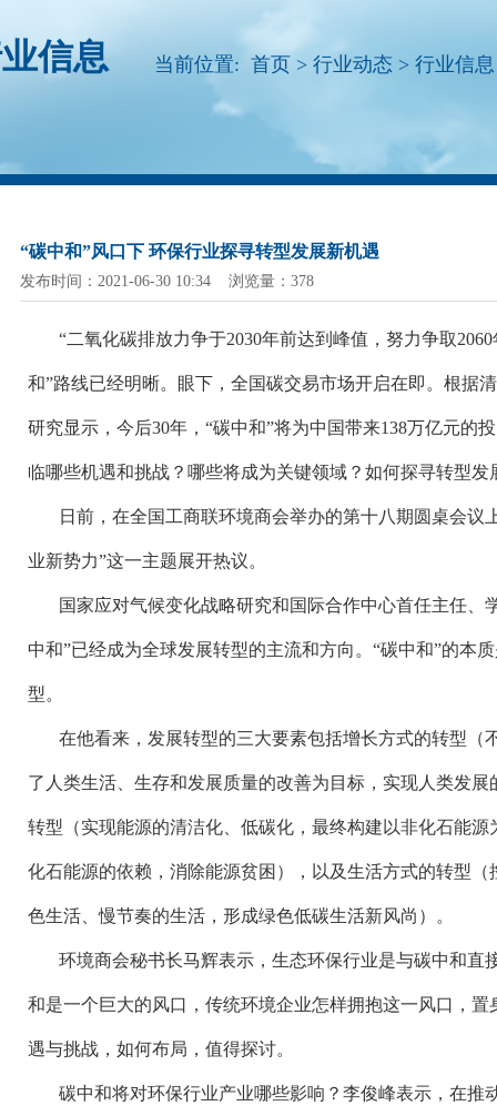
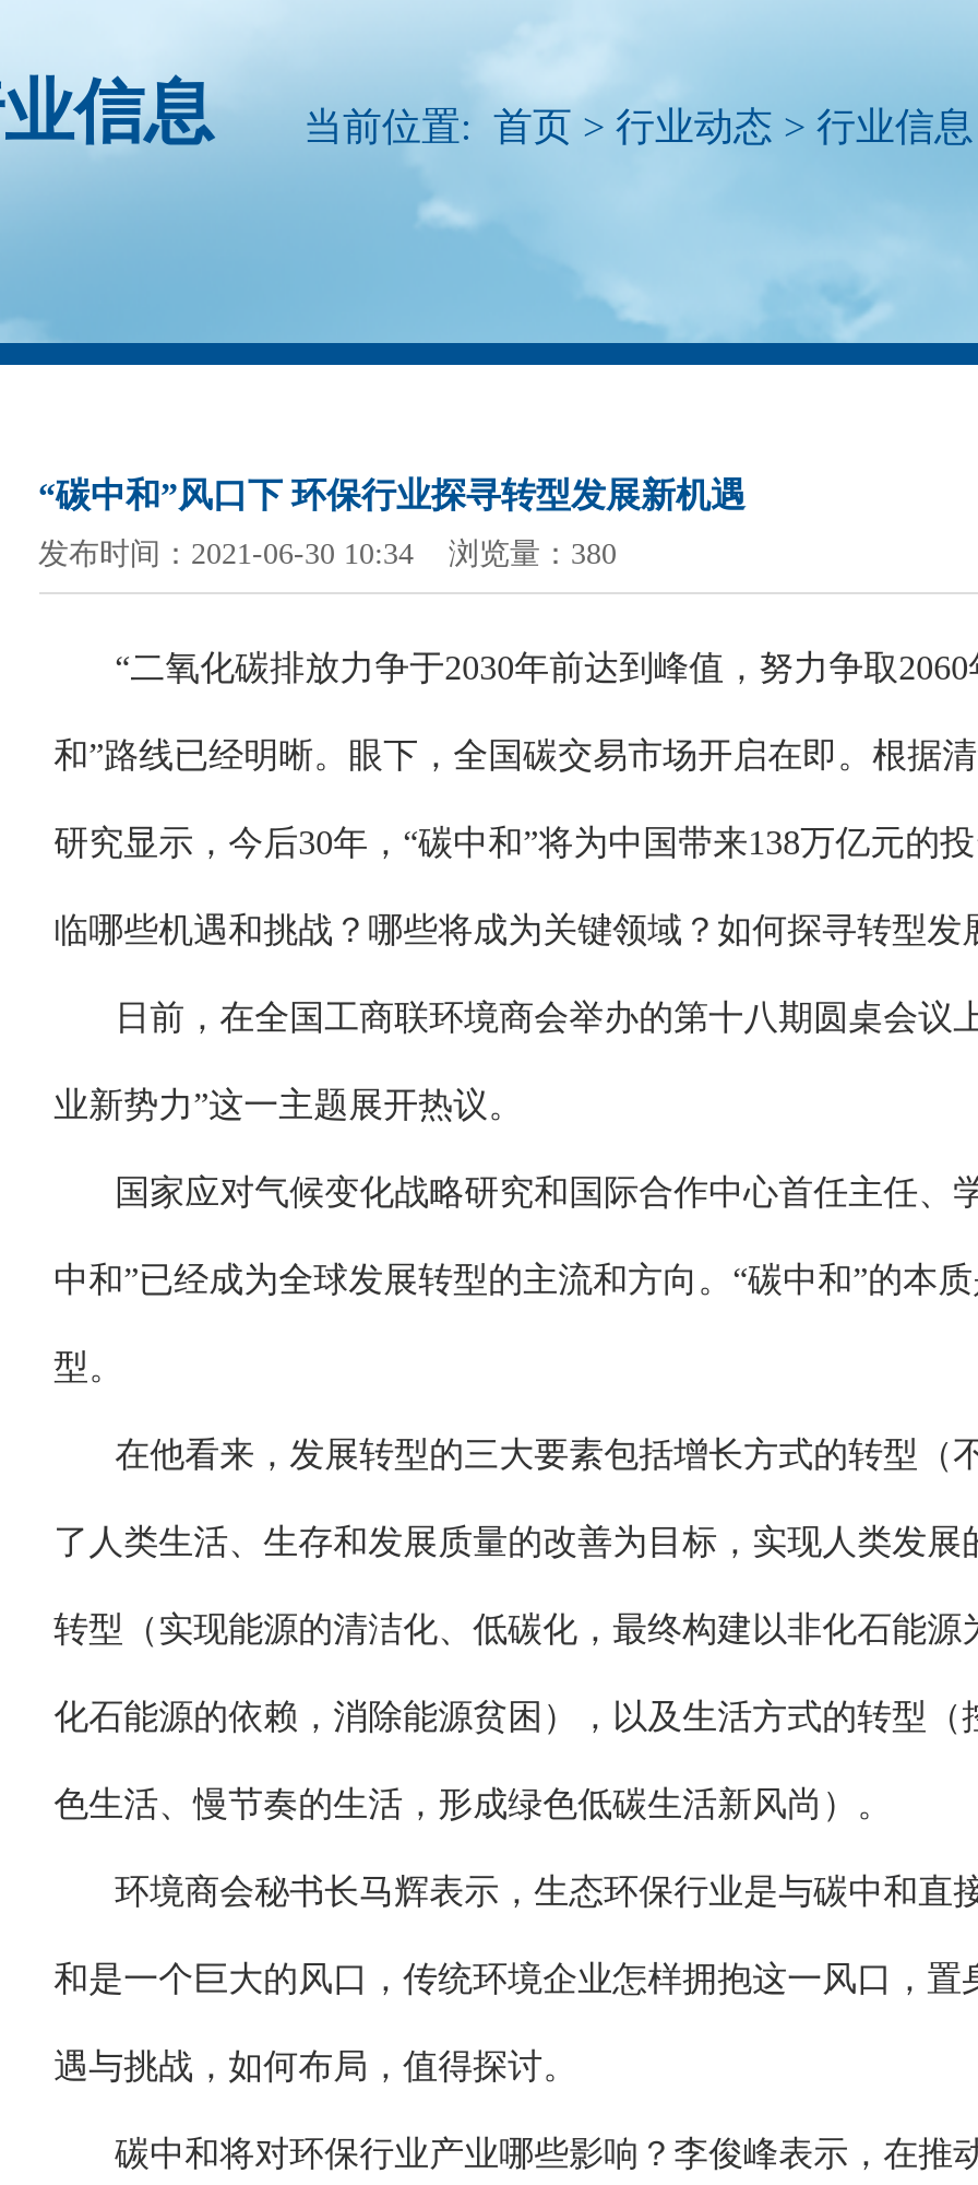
- 发布时间：2021-06-30 10:34 浏览量：378
+ 发布时间：2021-06-30 10:34 浏览量：380
